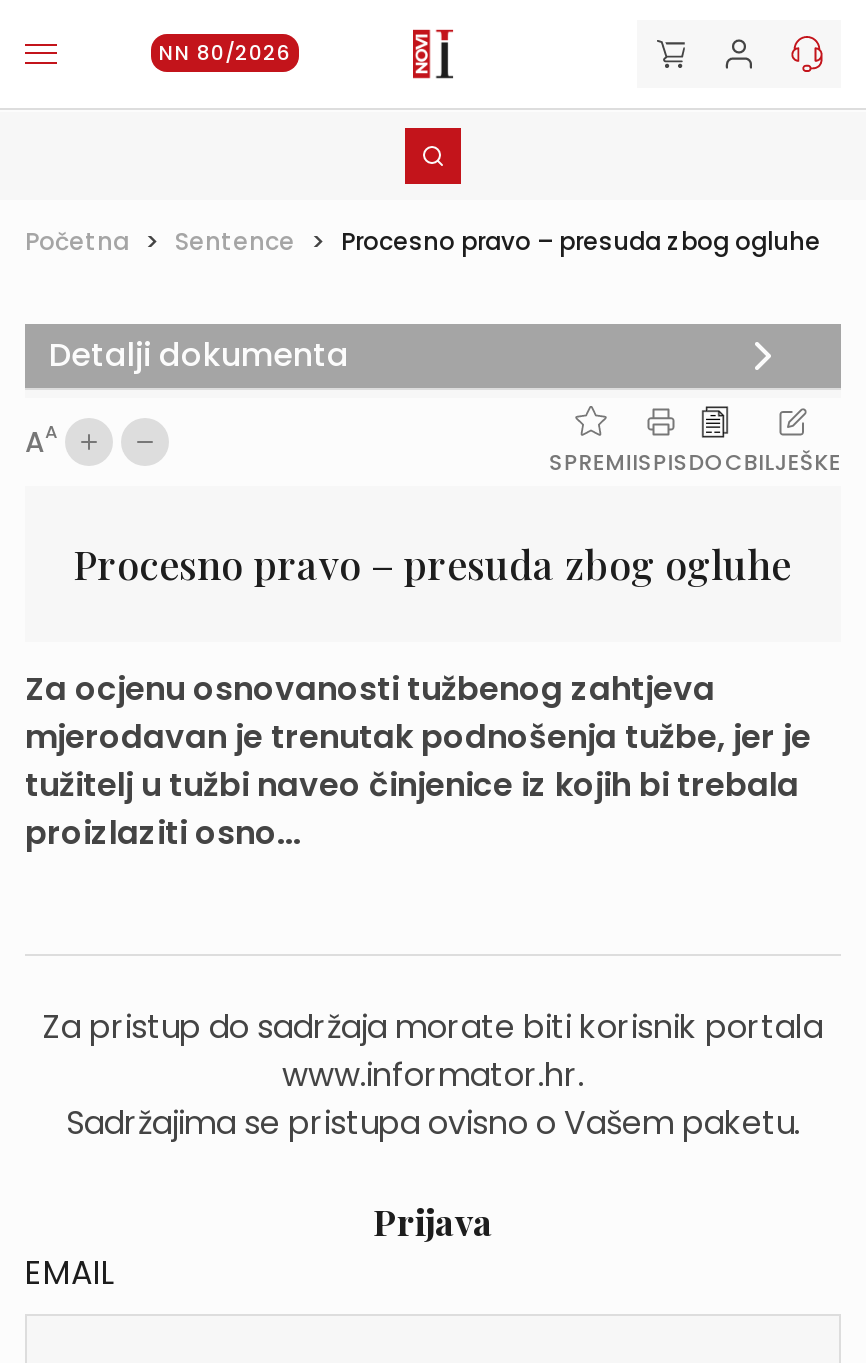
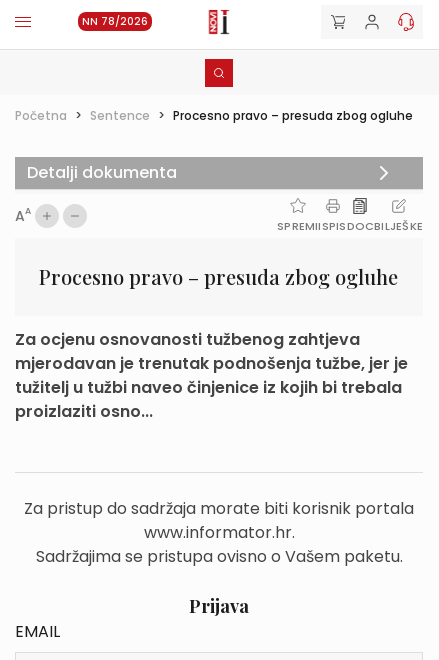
- NN 80/2026
+ NN 78/2026
